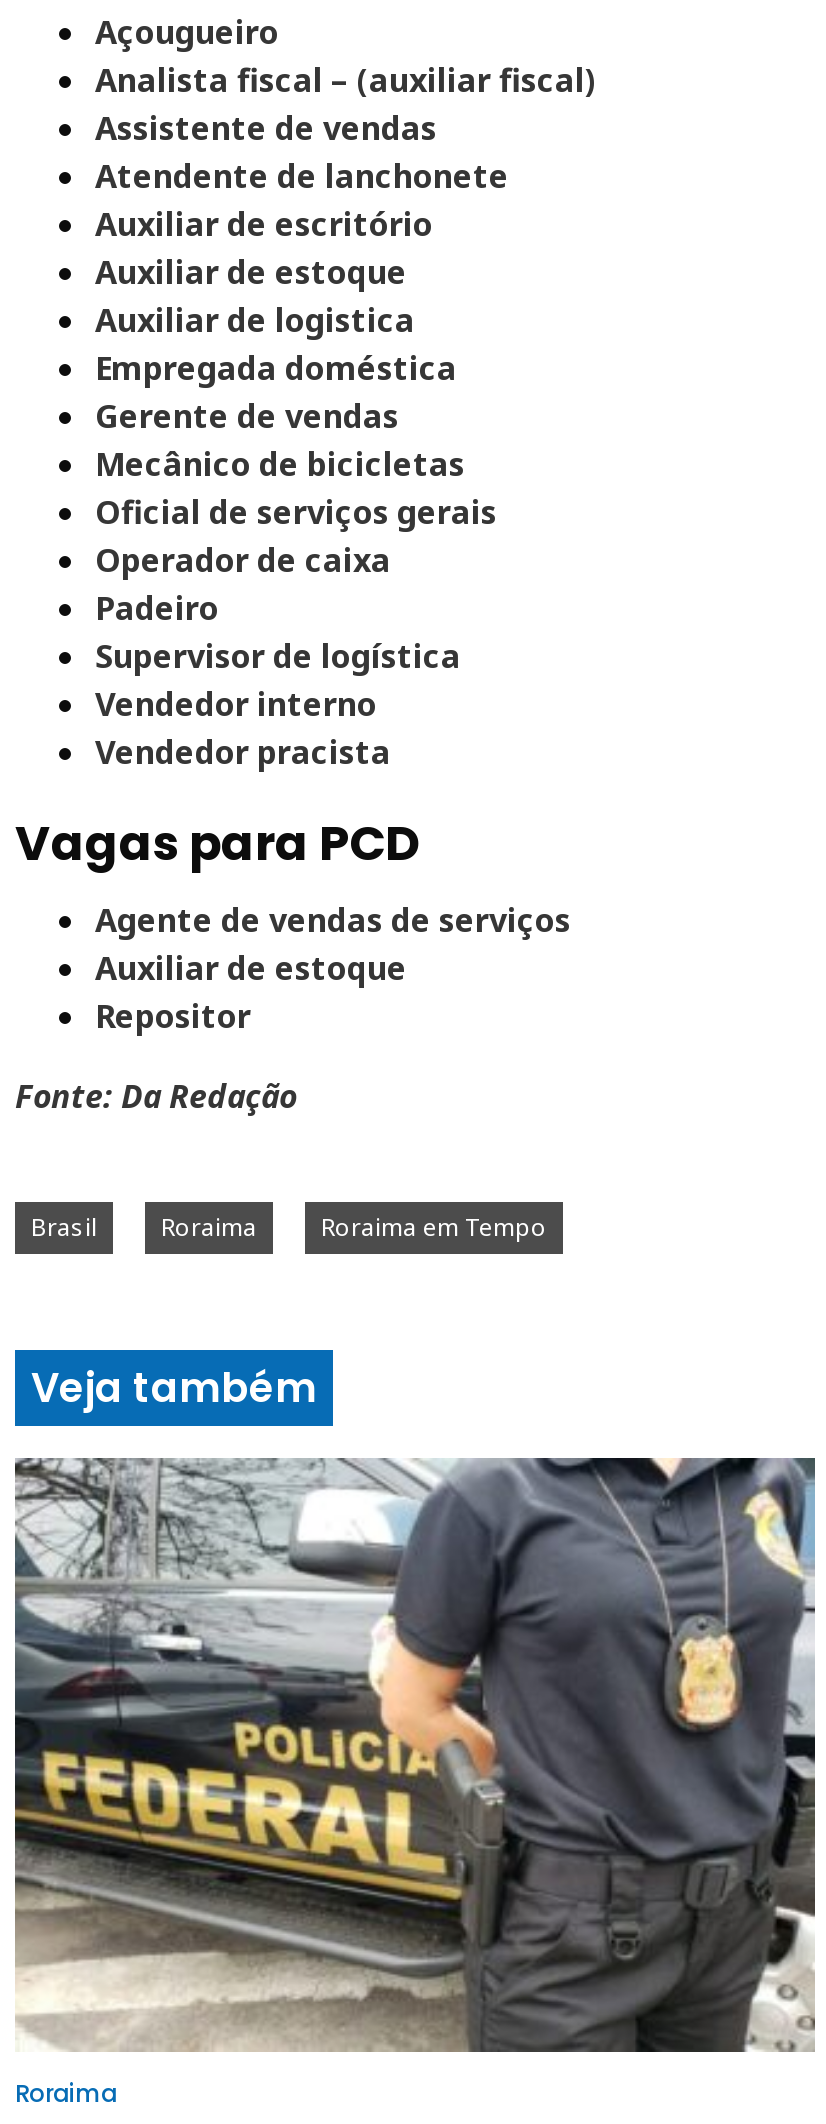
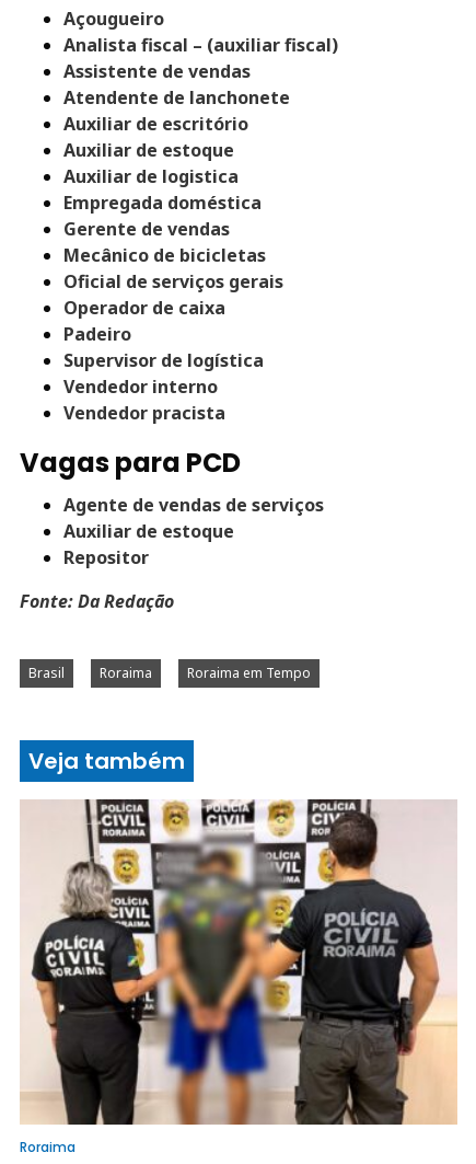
- [image]
+ [image]
